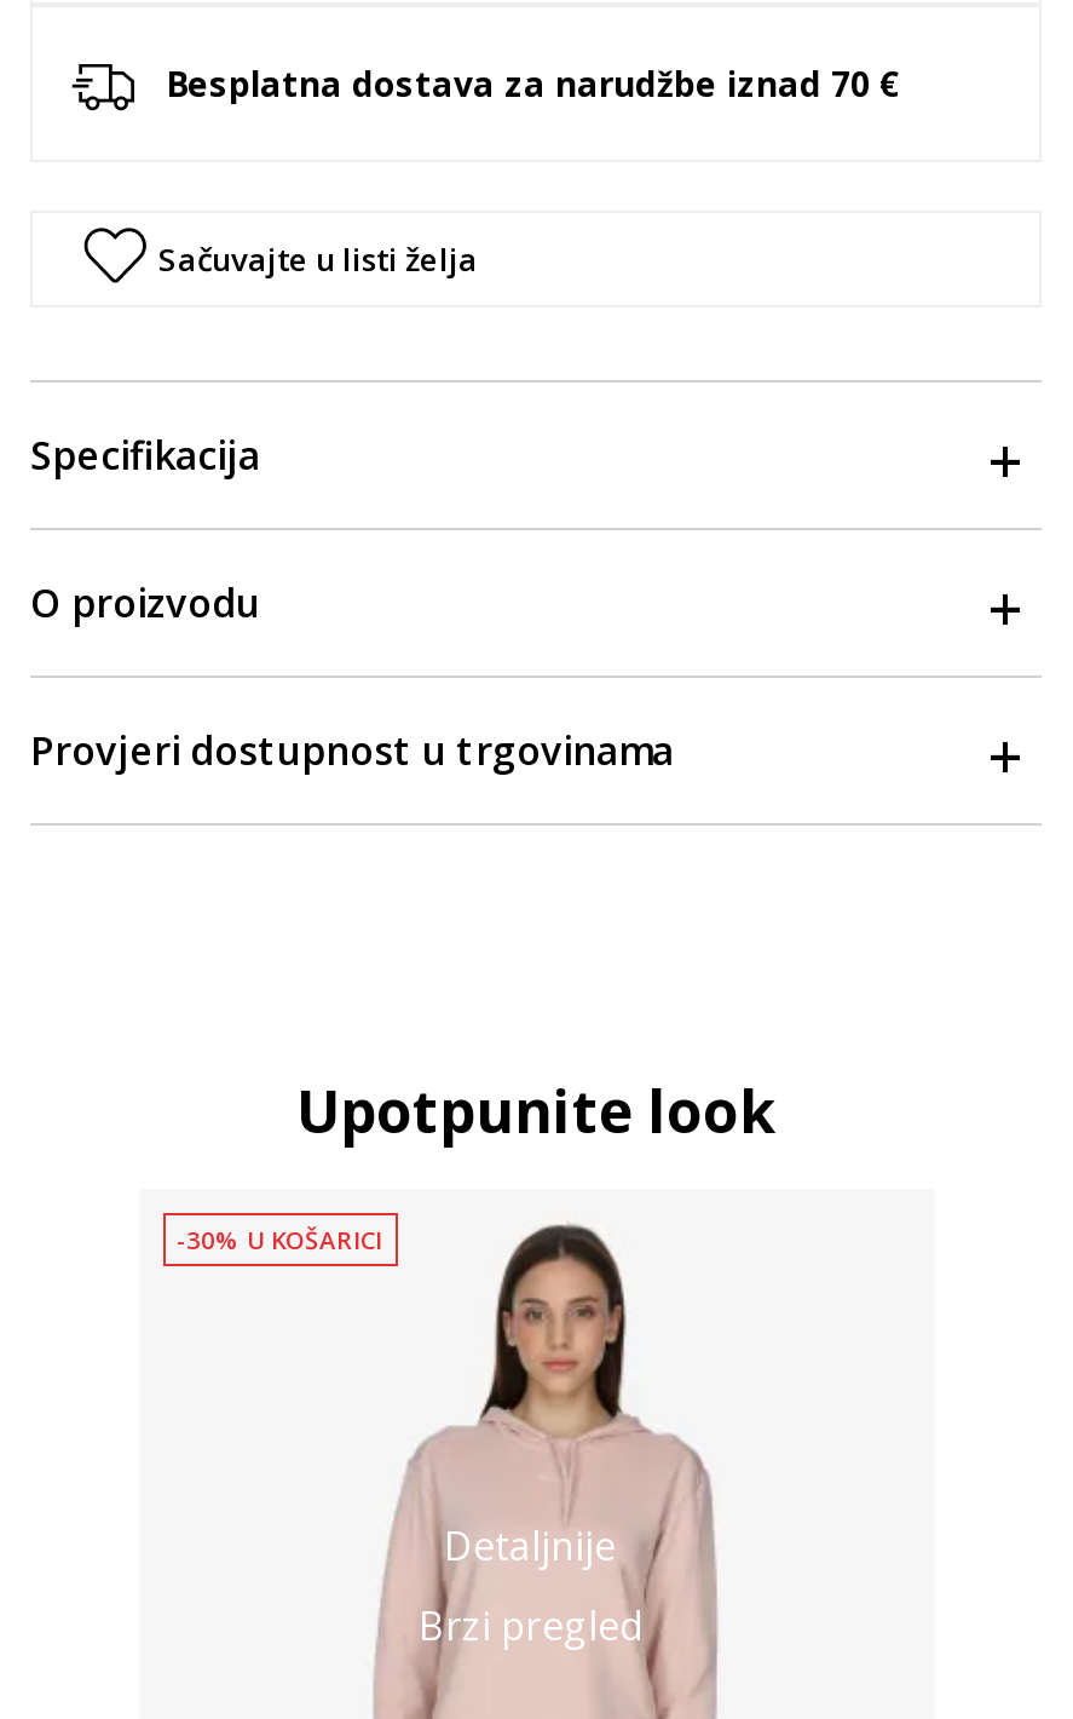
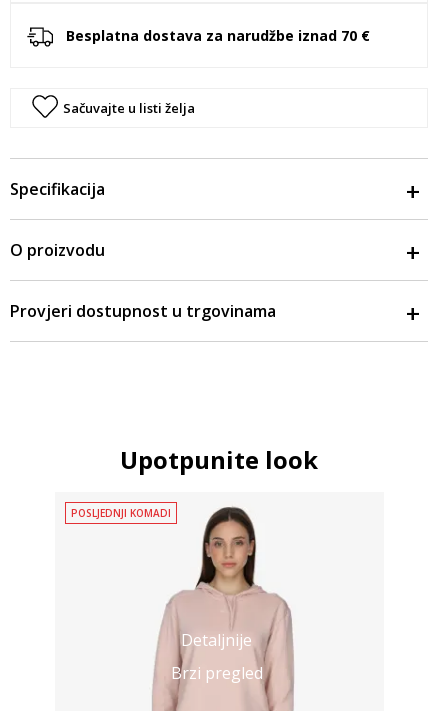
- -30% U KOŠARICI
+ POSLJEDNJI KOMADI
